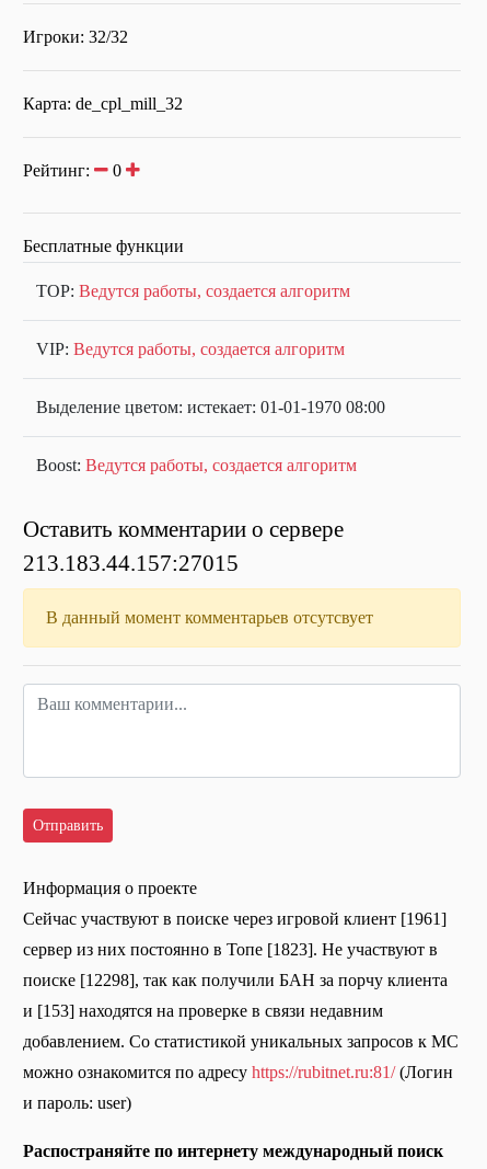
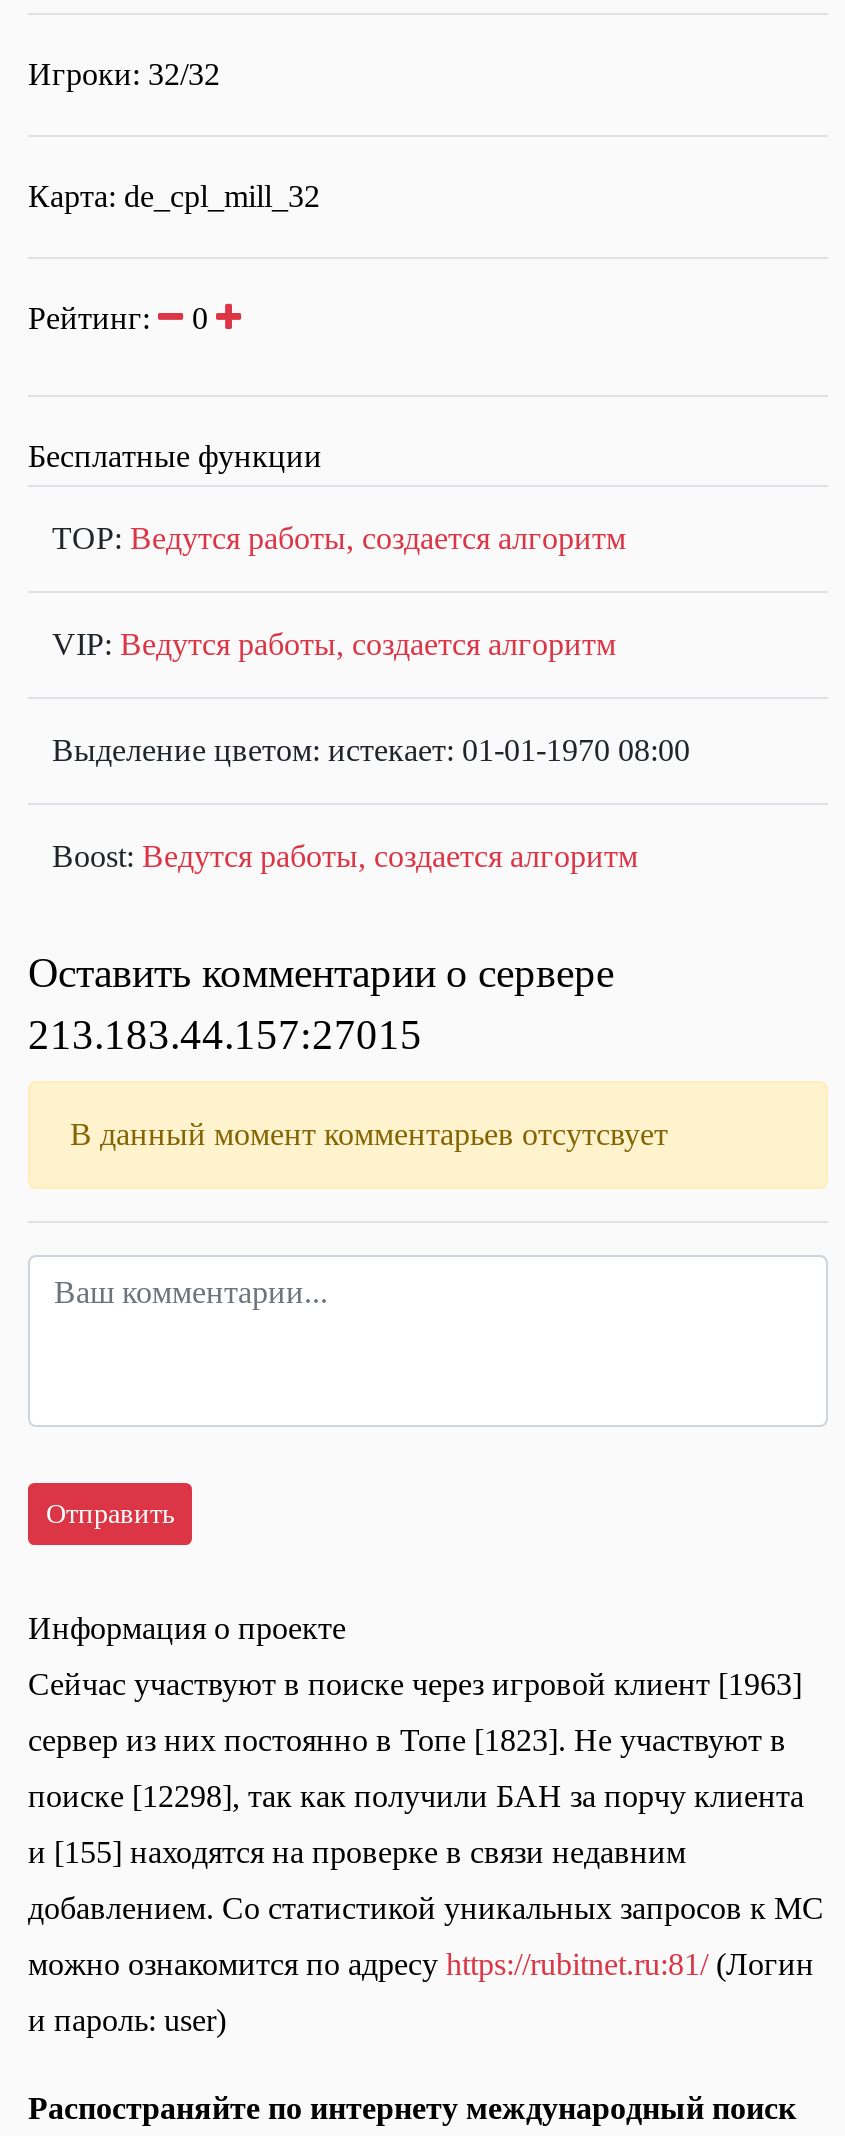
- Сейчас участвуют в поиске через игровой клиент [1961]
+ Сейчас участвуют в поиске через игровой клиент [1963]

- и [153] находятся на проверке в связи недавним
+ и [155] находятся на проверке в связи недавним
